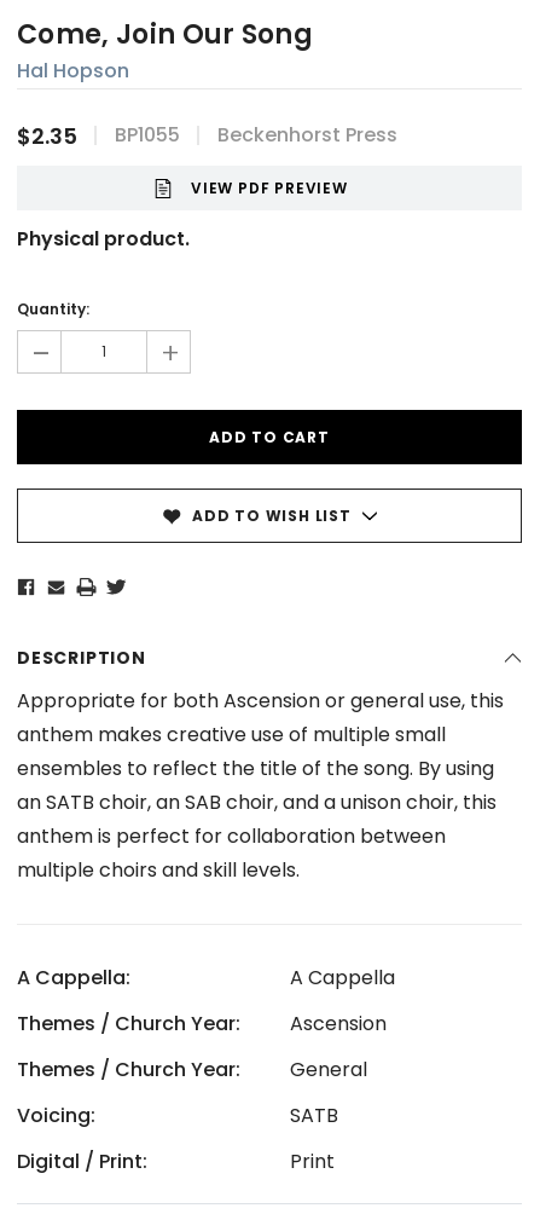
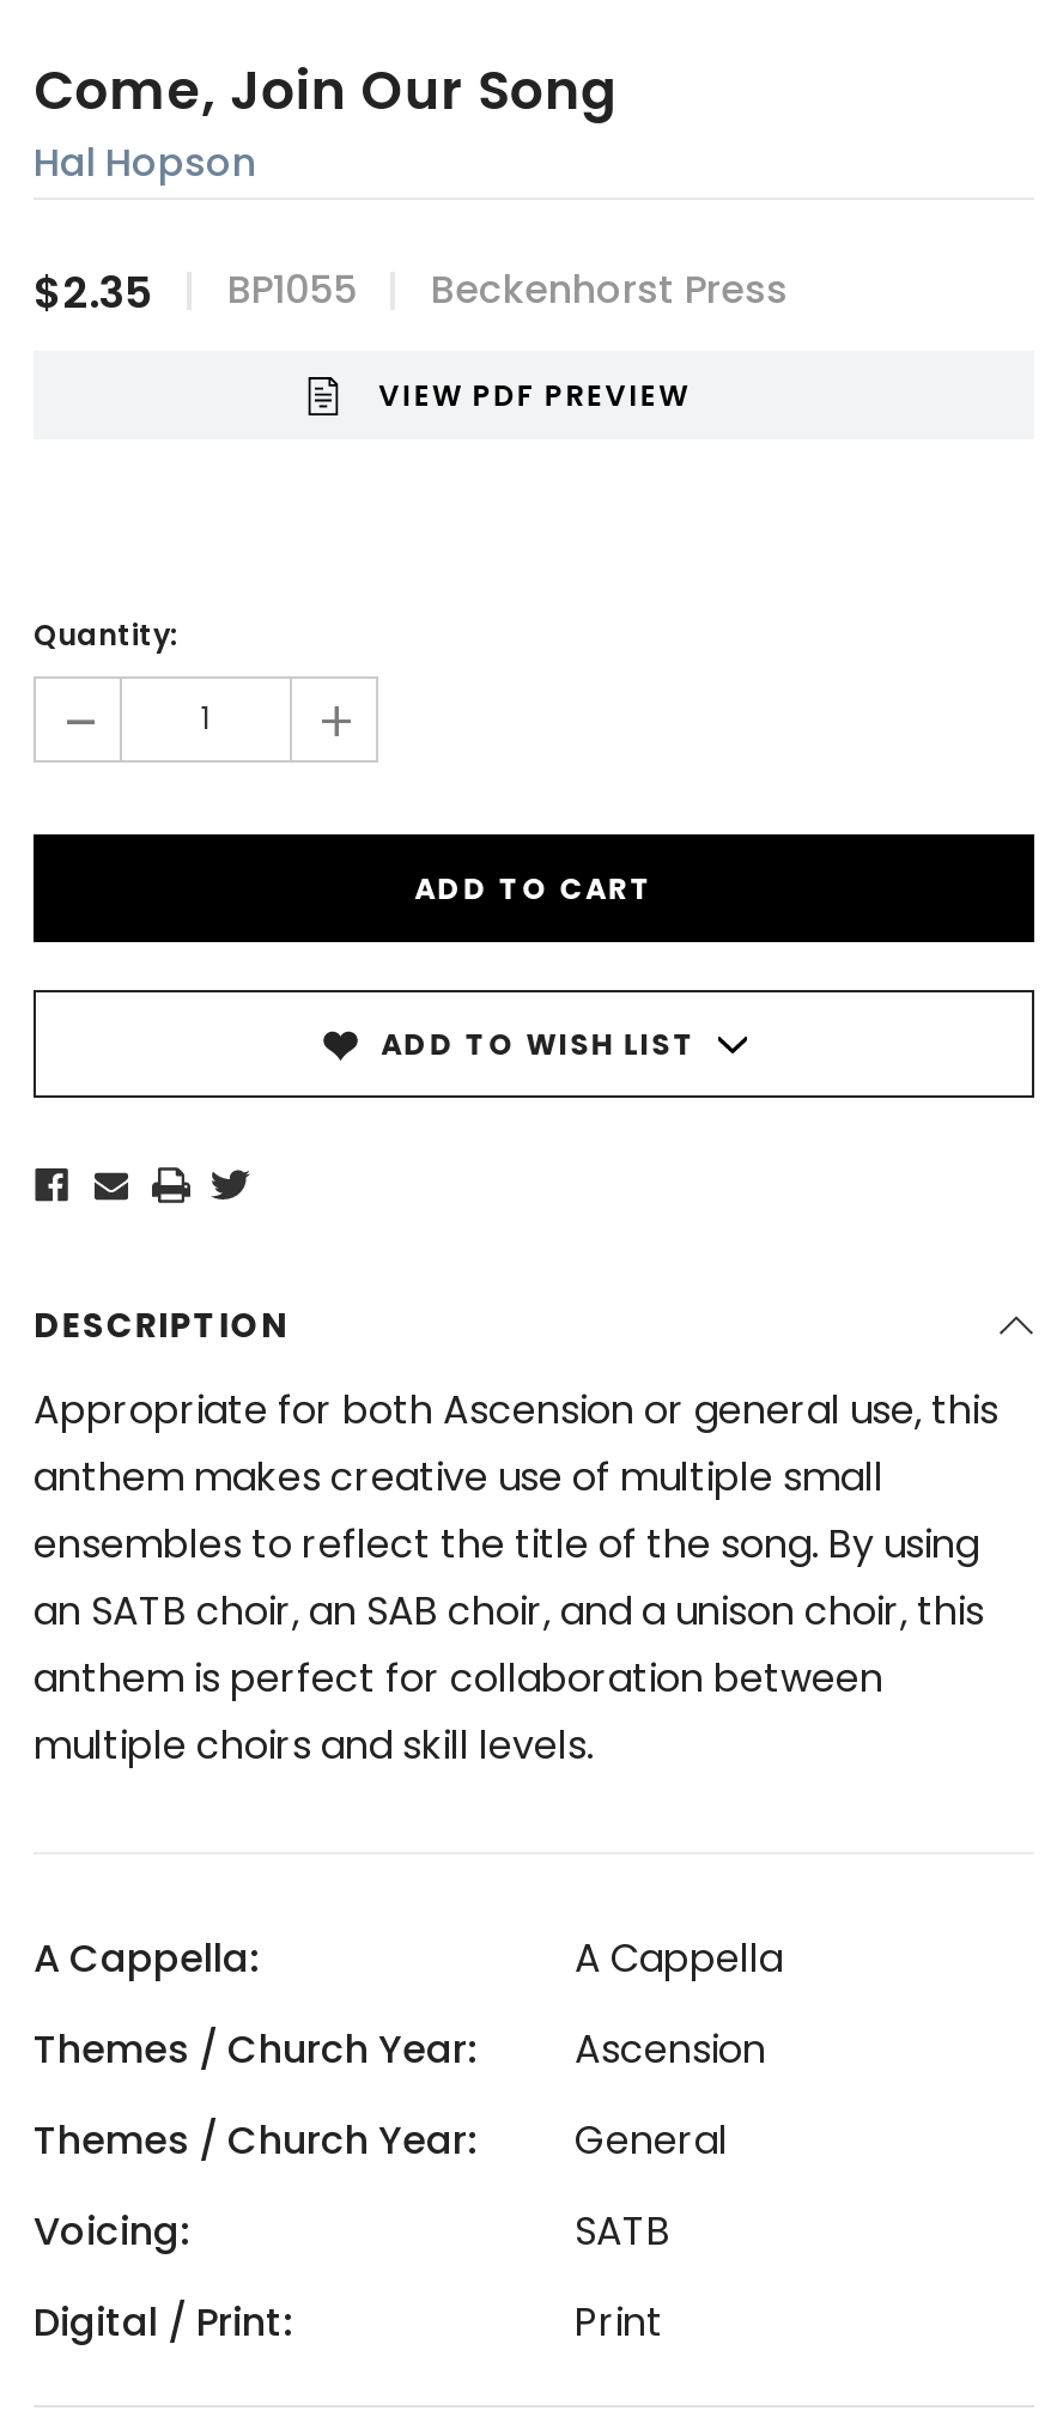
- Physical product.
